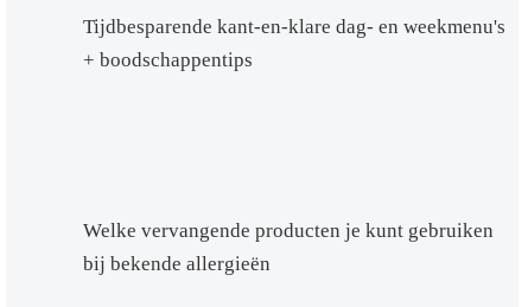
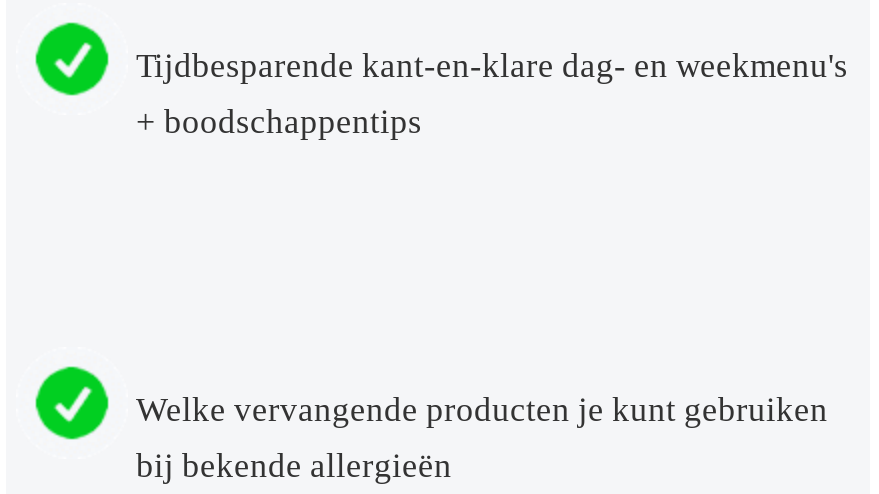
+ [image]

+ [image]
